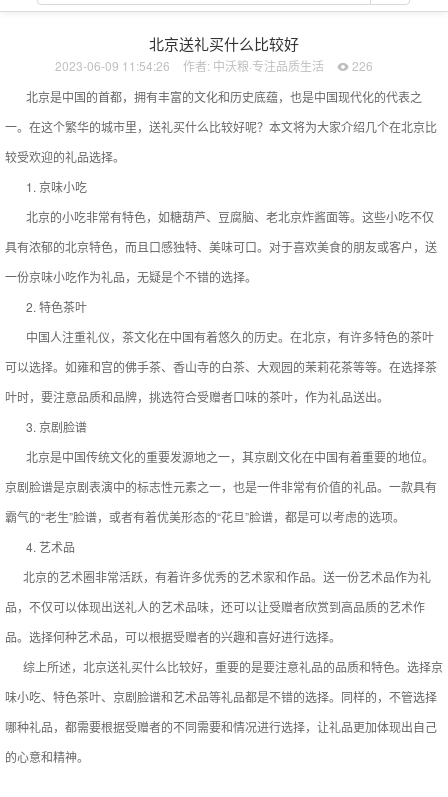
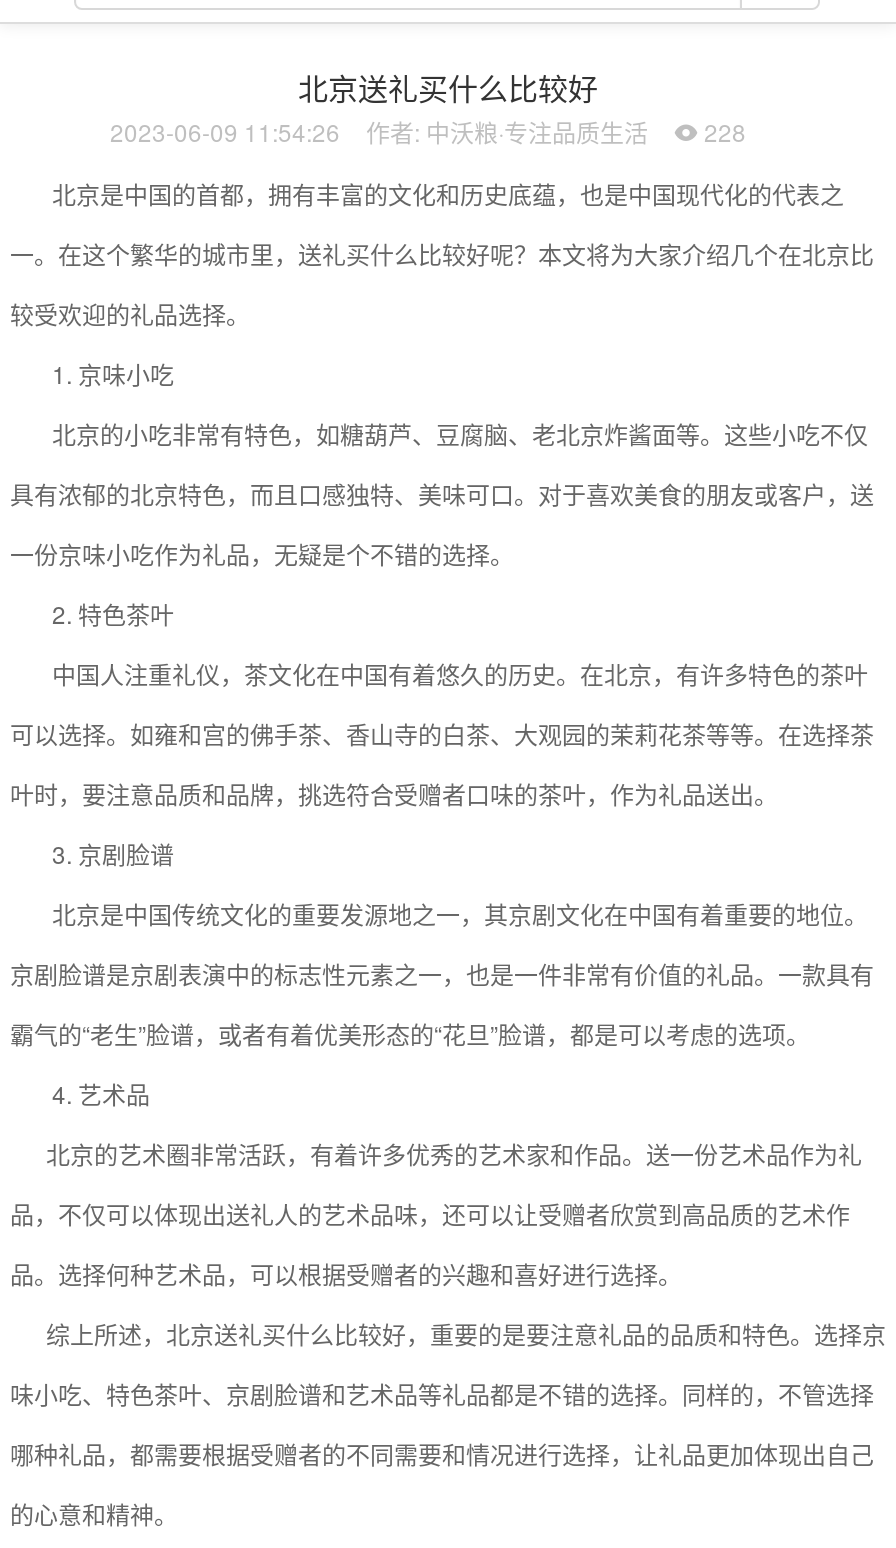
- 2023-06-09 11:54:26 作者: 中沃粮·专注品质生活 226
+ 2023-06-09 11:54:26 作者: 中沃粮·专注品质生活 228
